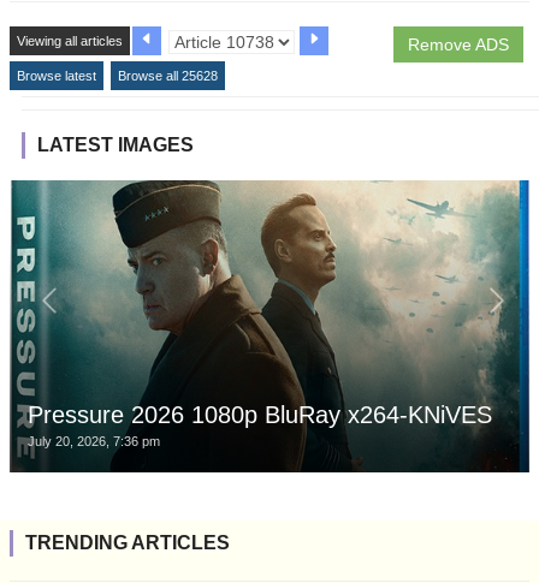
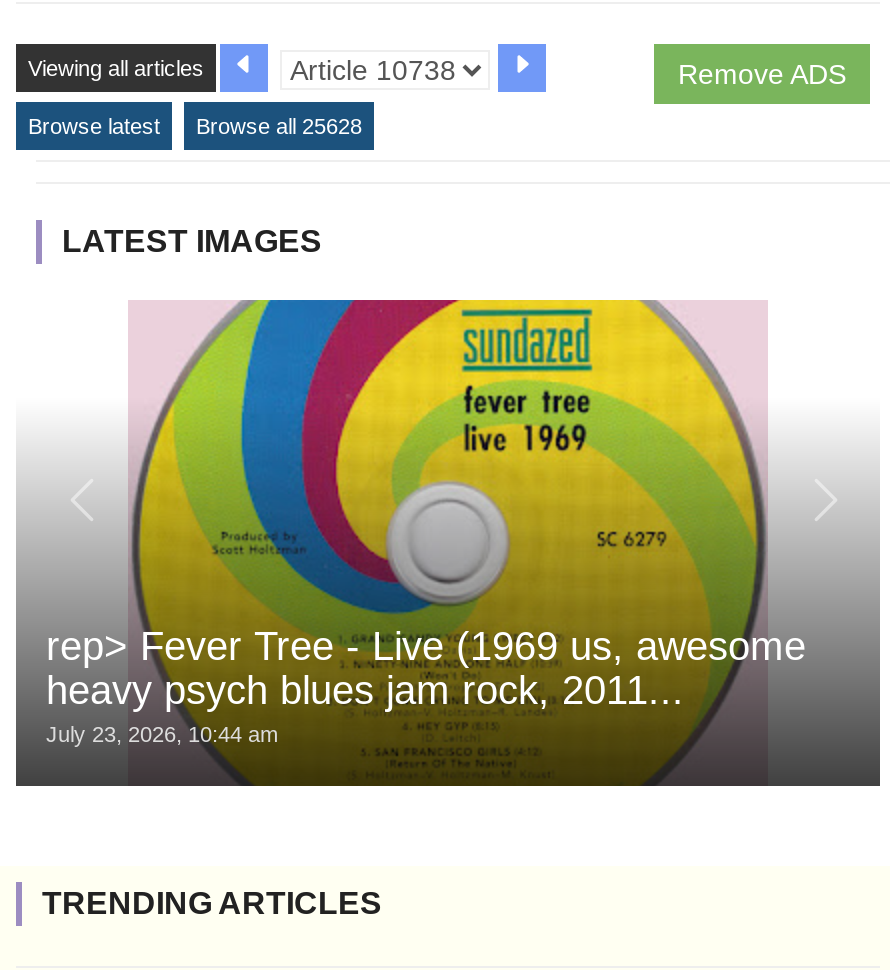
- [image]
- Pressure 2026 1080p BluRay x264-KNiVES
- July 20, 2026, 7:36 pm
+ [image]
+ rep> Fever Tree - Live (1969 us, awesome
+ heavy psych blues jam rock, 2011...
+ July 23, 2026, 10:44 am
